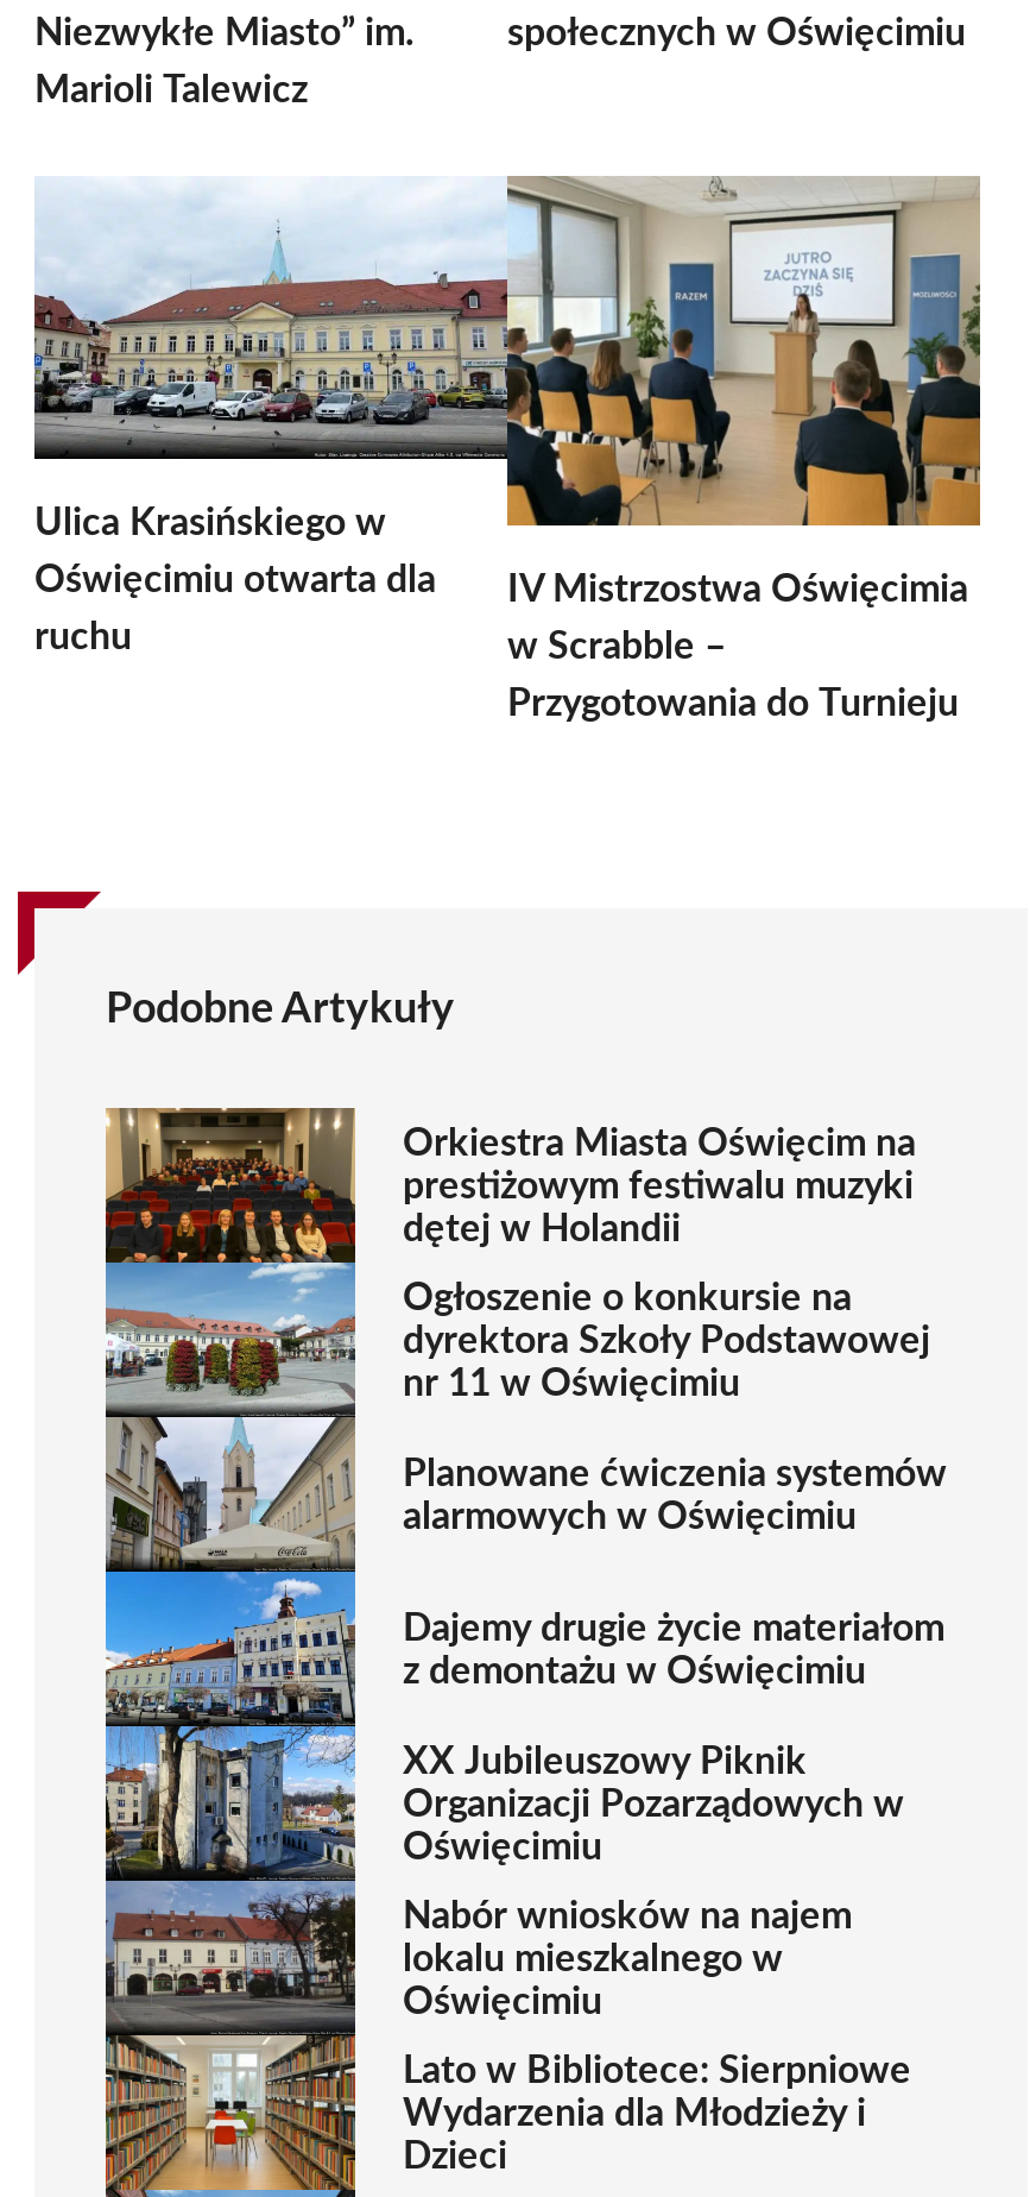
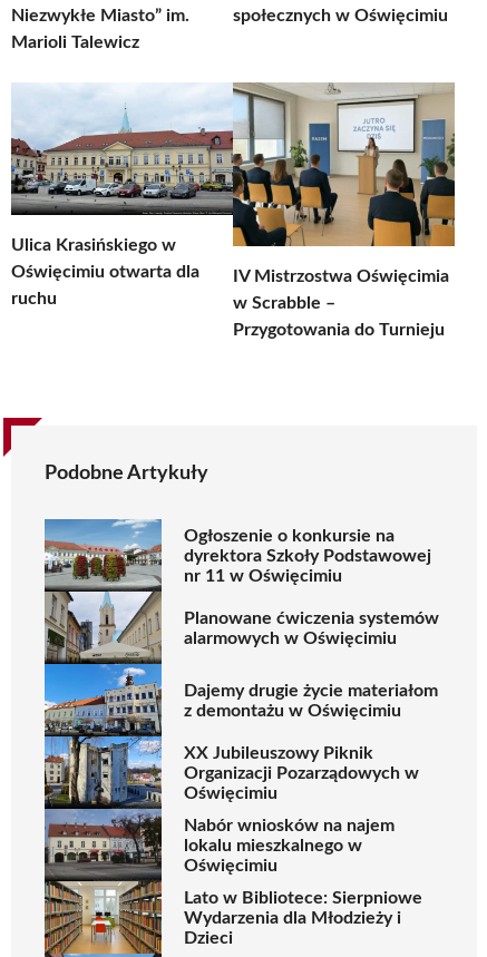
- [image]
- Orkiestra Miasta Oświęcim na
- prestiżowym festiwalu muzyki
- dętej w Holandii
